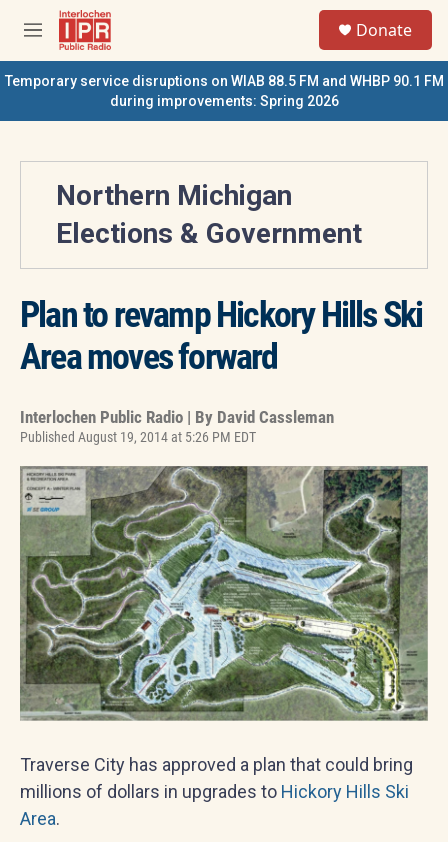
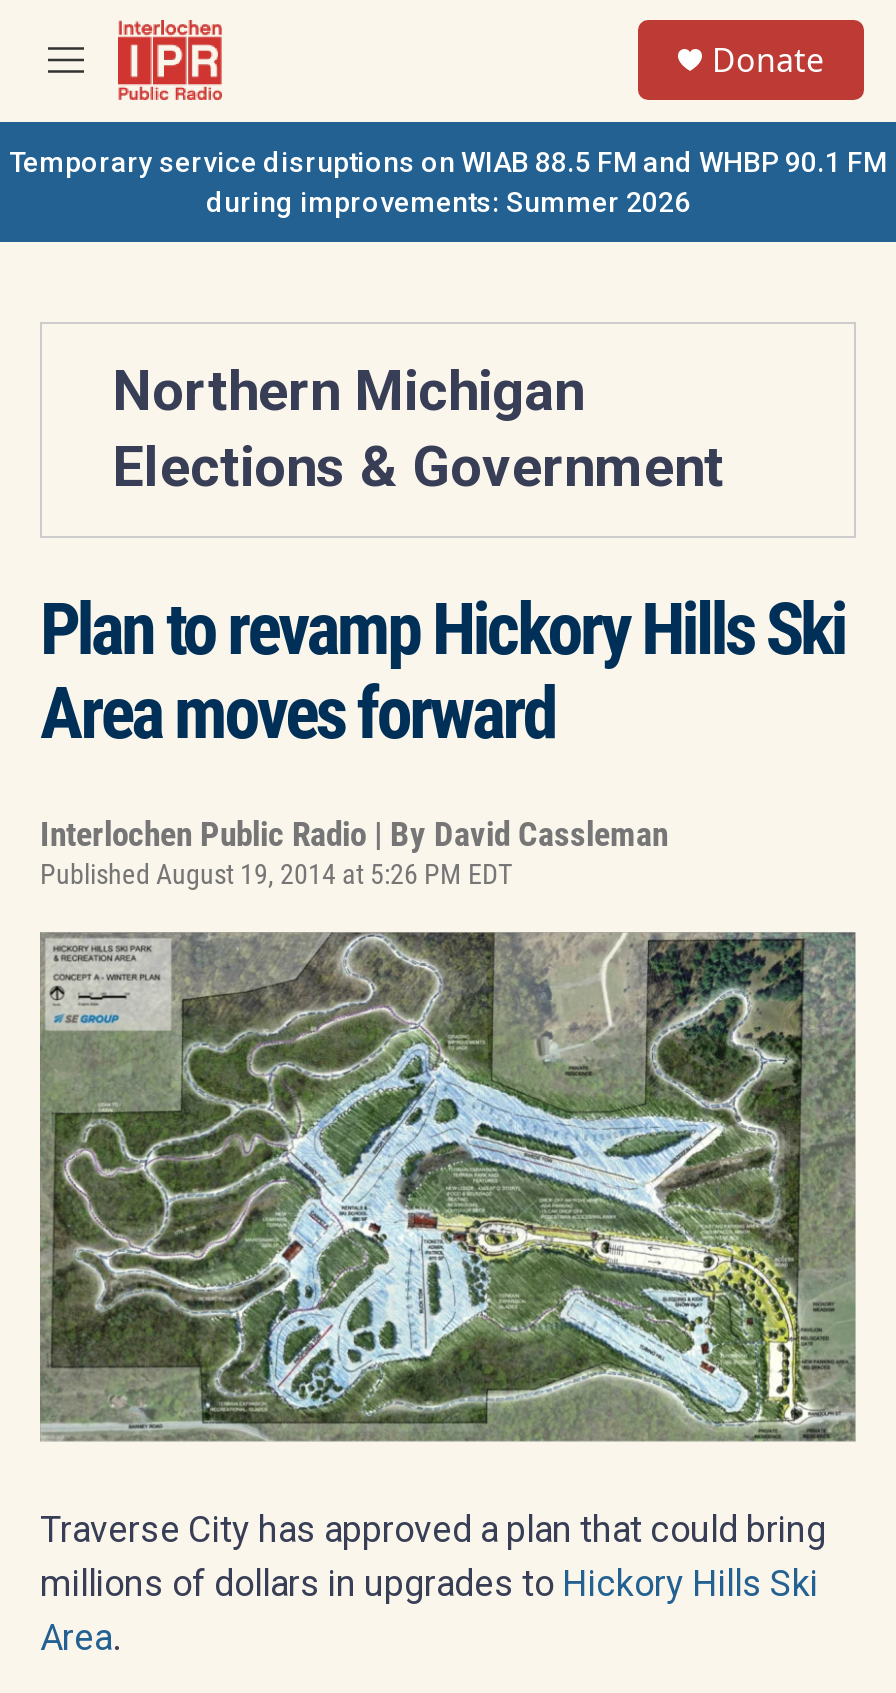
- during improvements: Spring 2026
+ during improvements: Summer 2026
